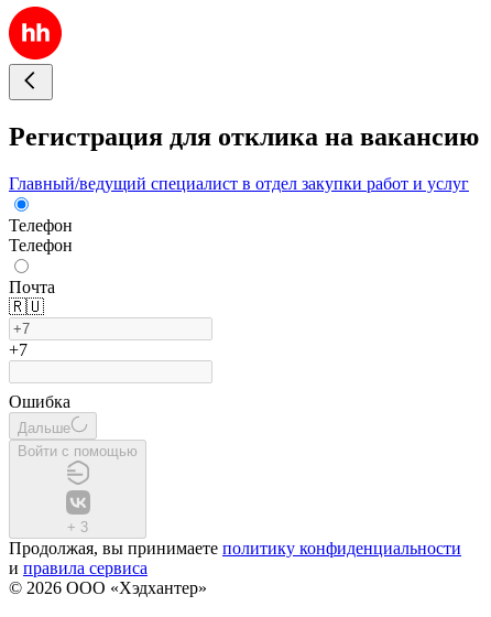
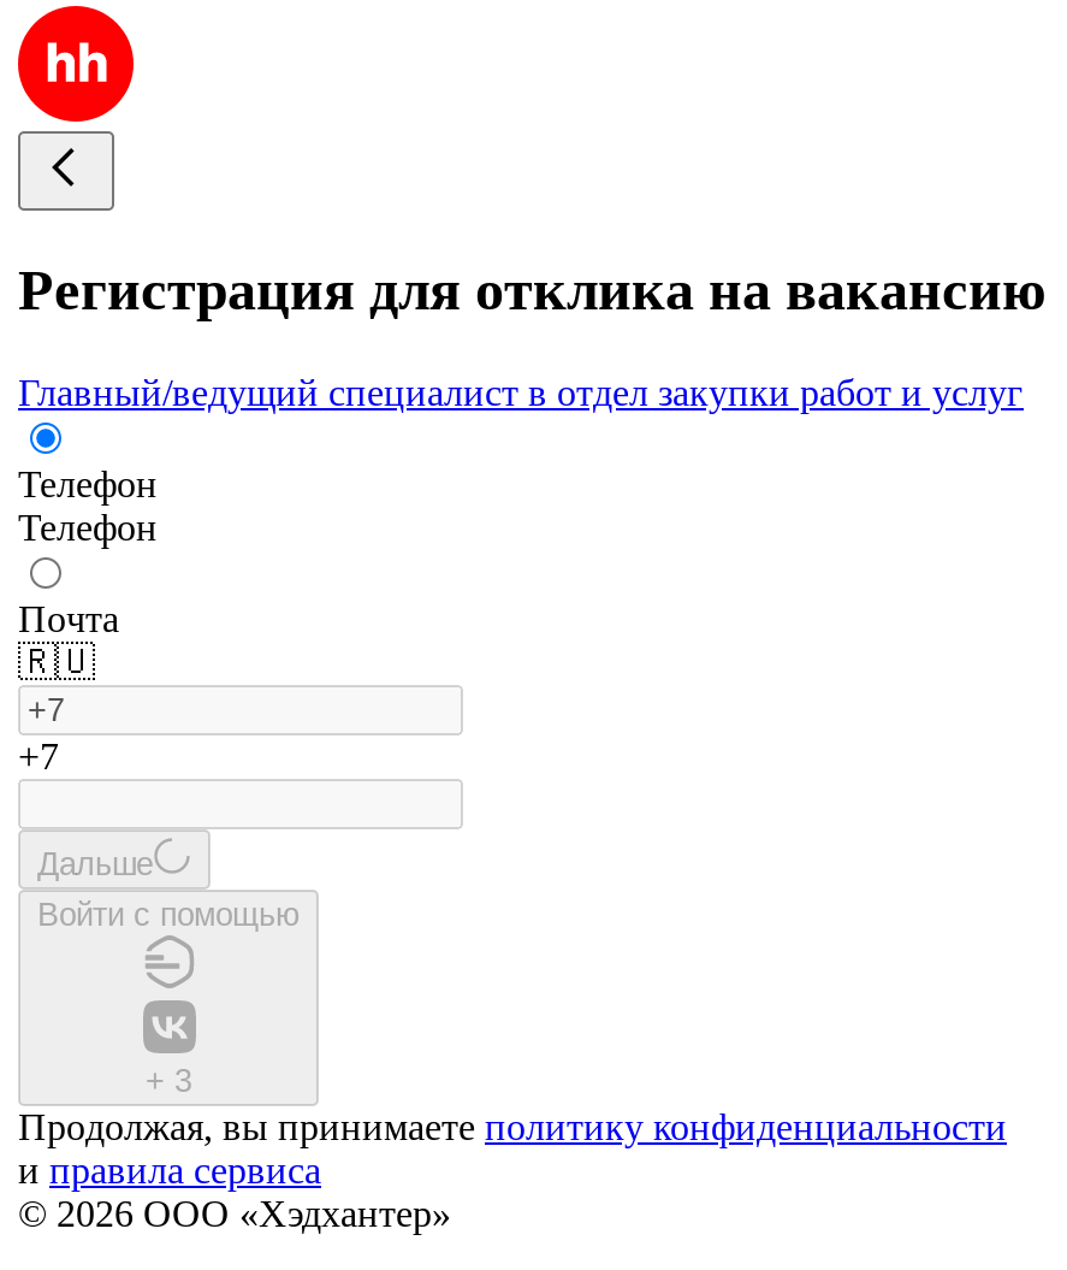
- Ошибка
